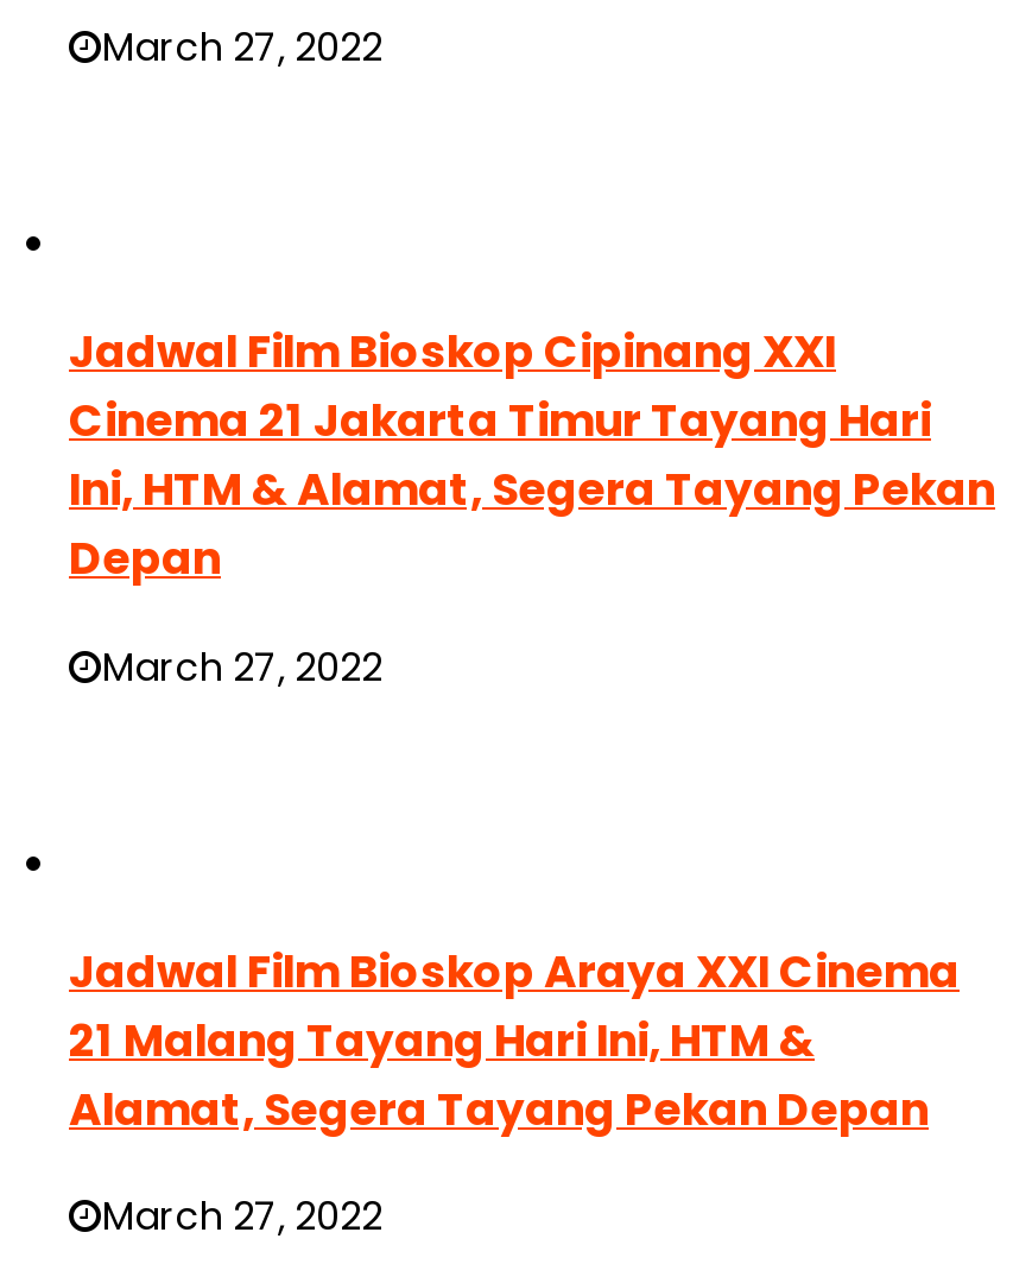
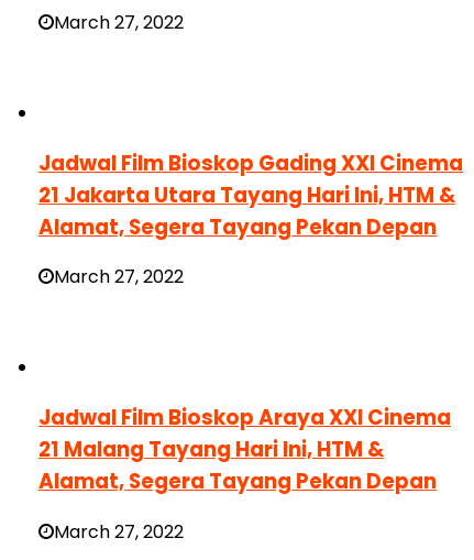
- Jadwal Film Bioskop Cipinang XXI
- Cinema 21 Jakarta Timur Tayang Hari
- Ini, HTM & Alamat, Segera Tayang Pekan
- Depan
+ Jadwal Film Bioskop Gading XXI Cinema
+ 21 Jakarta Utara Tayang Hari Ini, HTM &
+ Alamat, Segera Tayang Pekan Depan
